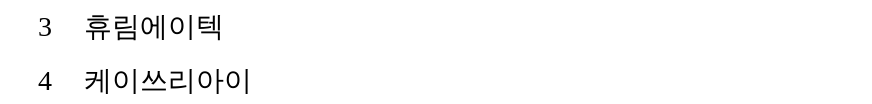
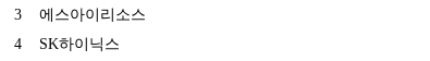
- 휴림에이텍
+ 에스아이리소스

- 케이쓰리아이
+ SK하이닉스
